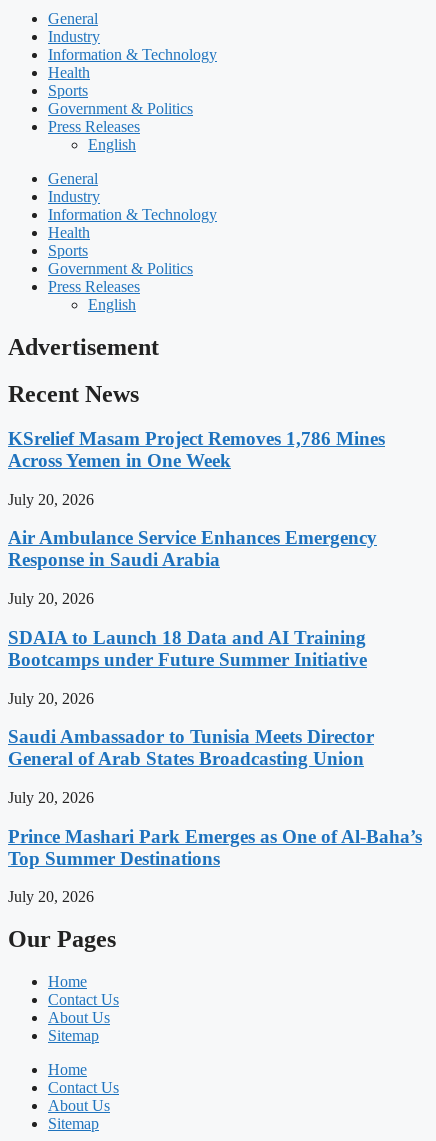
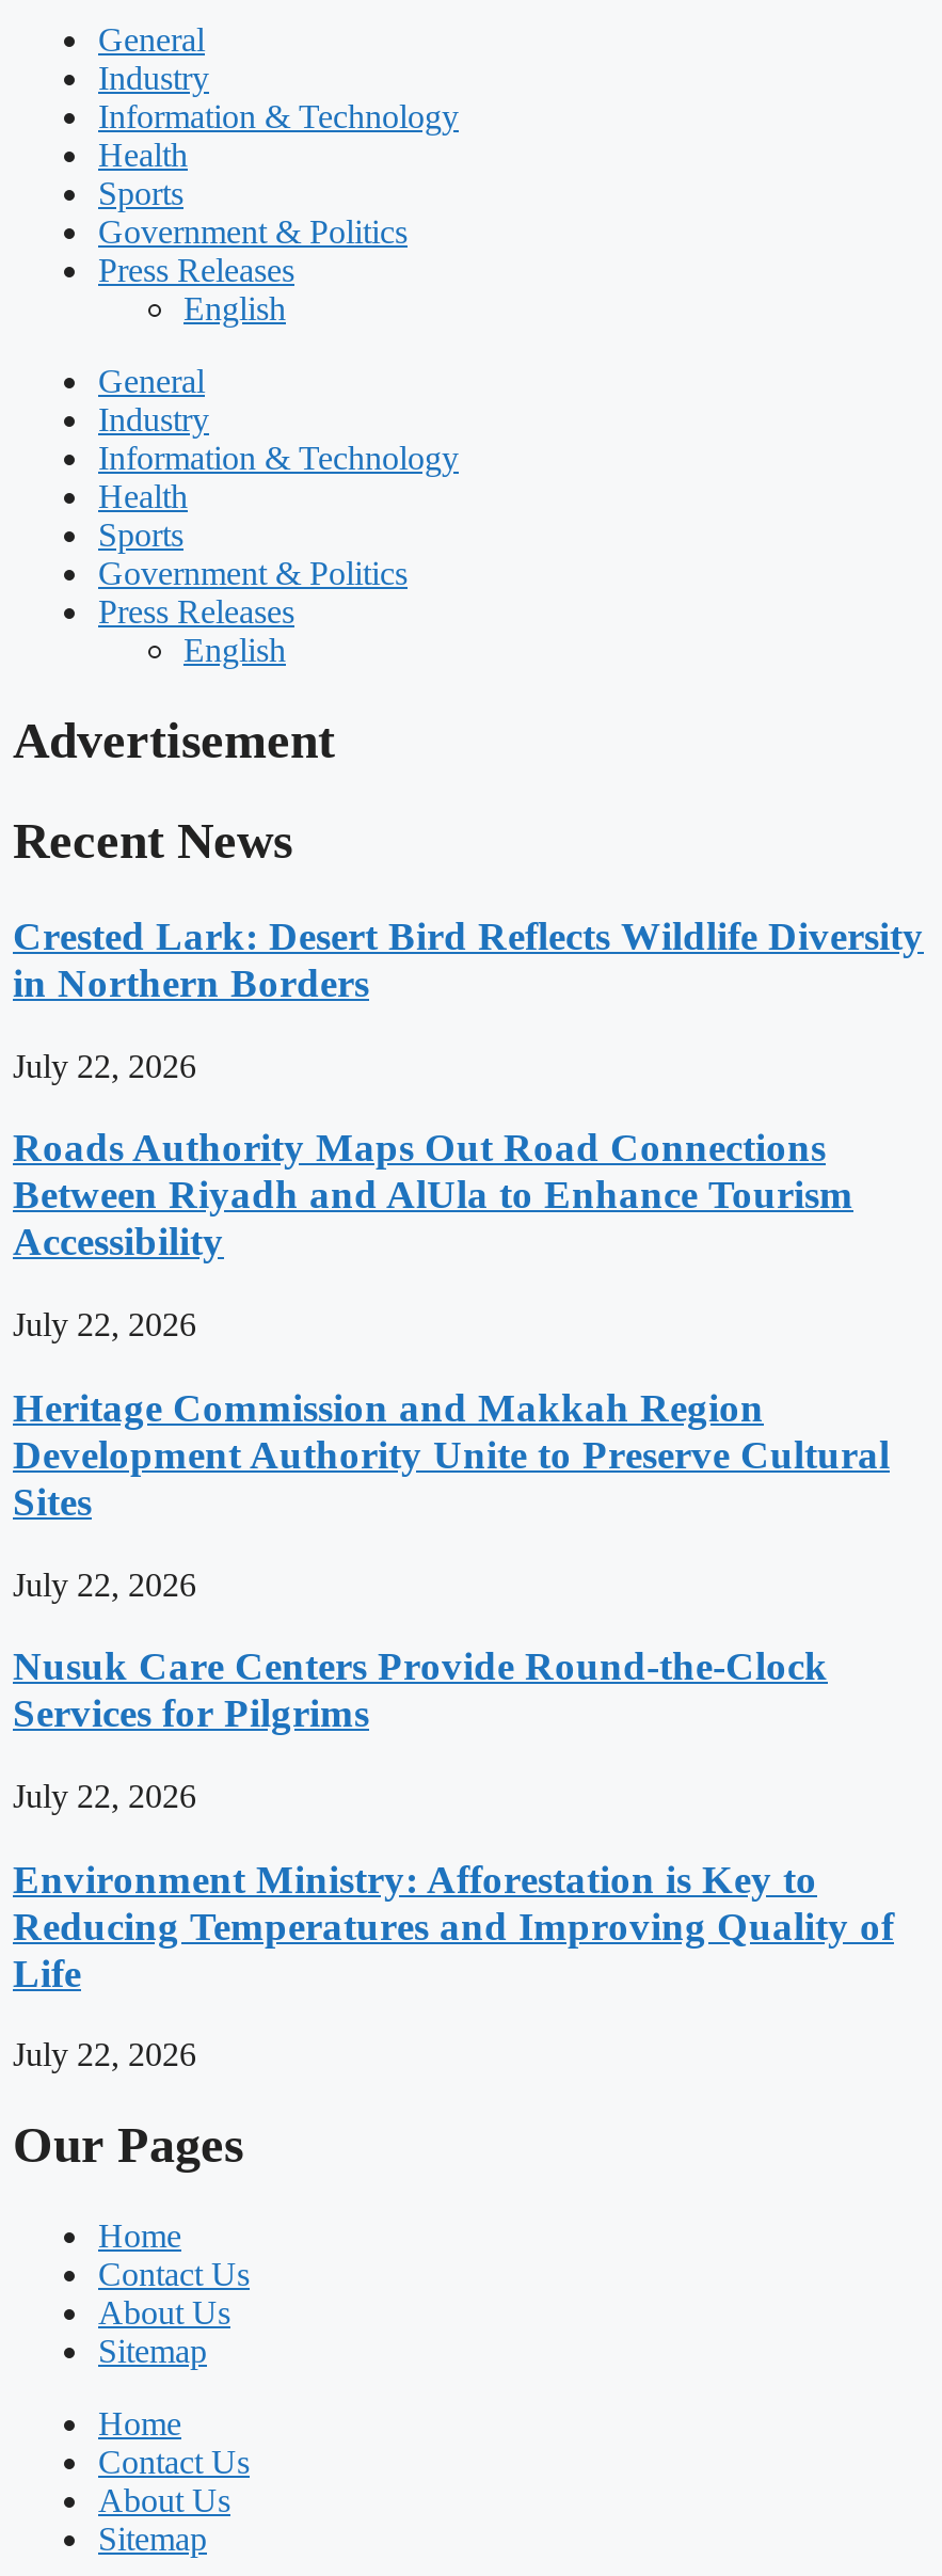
- KSrelief Masam Project Removes 1,786 Mines
- Across Yemen in One Week
+ Crested Lark: Desert Bird Reflects Wildlife Diversity
+ in Northern Borders

- July 20, 2026
+ July 22, 2026

- Air Ambulance Service Enhances Emergency
- Response in Saudi Arabia
+ Roads Authority Maps Out Road Connections
+ Between Riyadh and AlUla to Enhance Tourism
+ Accessibility

- July 20, 2026
+ July 22, 2026

- SDAIA to Launch 18 Data and AI Training
- Bootcamps under Future Summer Initiative
+ Heritage Commission and Makkah Region
+ Development Authority Unite to Preserve Cultural
+ Sites

- July 20, 2026
+ July 22, 2026

- Saudi Ambassador to Tunisia Meets Director
- General of Arab States Broadcasting Union
+ Nusuk Care Centers Provide Round-the-Clock
+ Services for Pilgrims

- July 20, 2026
+ July 22, 2026

- Prince Mashari Park Emerges as One of Al-Baha’s
- Top Summer Destinations
+ Environment Ministry: Afforestation is Key to
+ Reducing Temperatures and Improving Quality of
+ Life

- July 20, 2026
+ July 22, 2026
